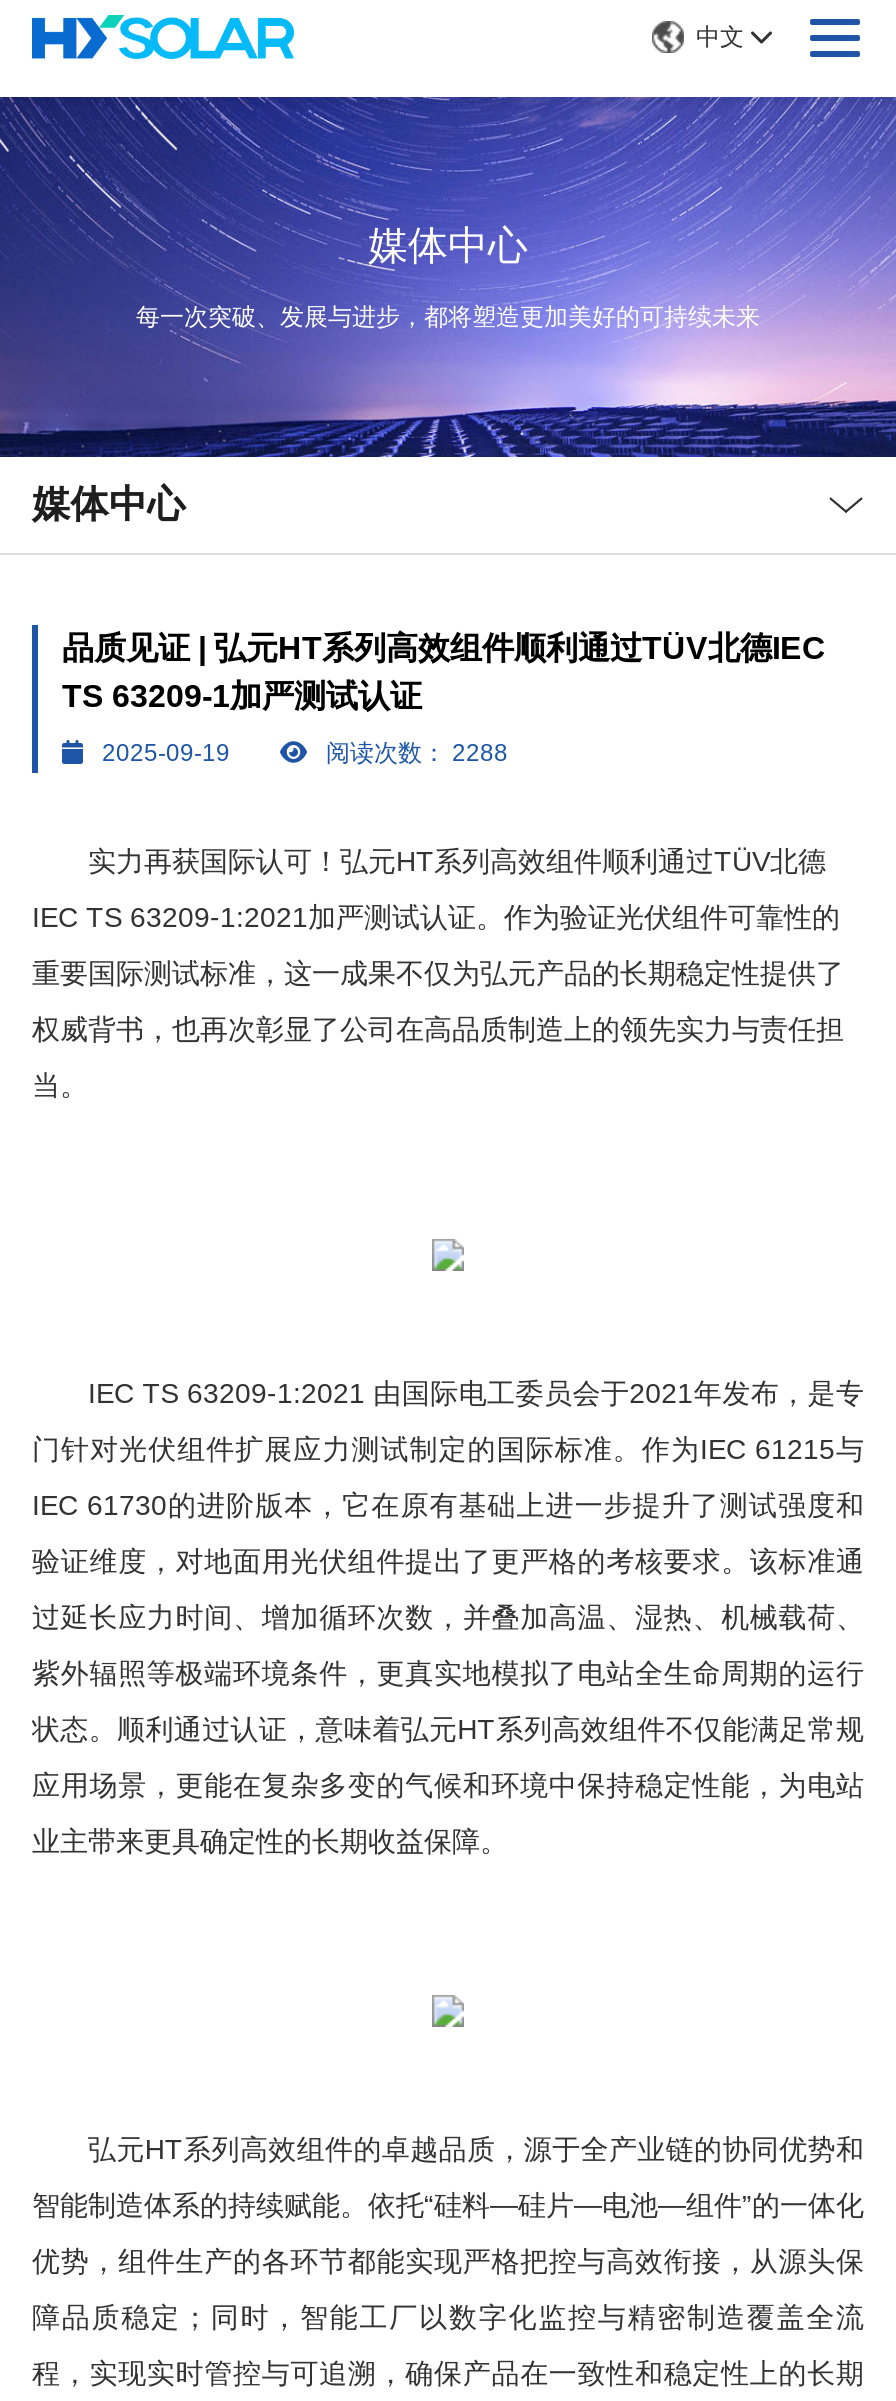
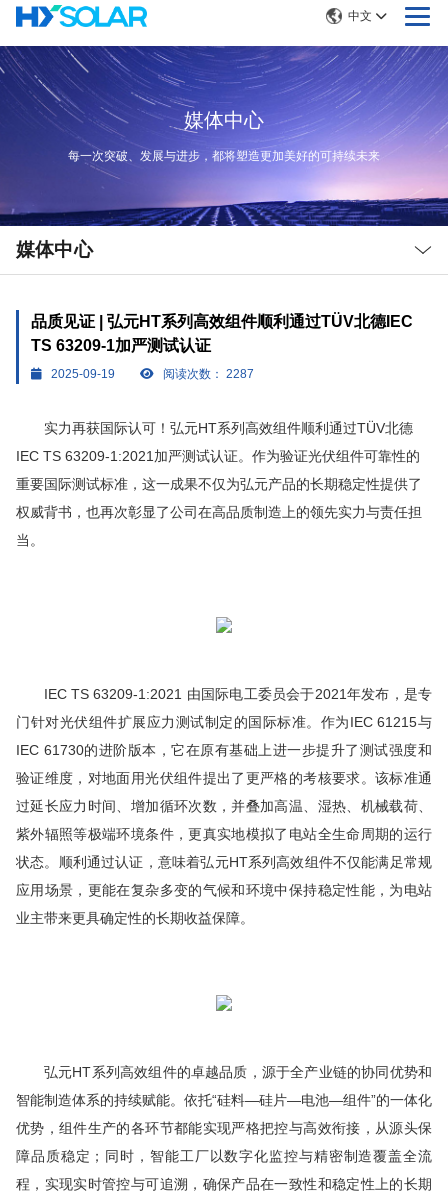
- 阅读次数：2288
+ 阅读次数：2287
